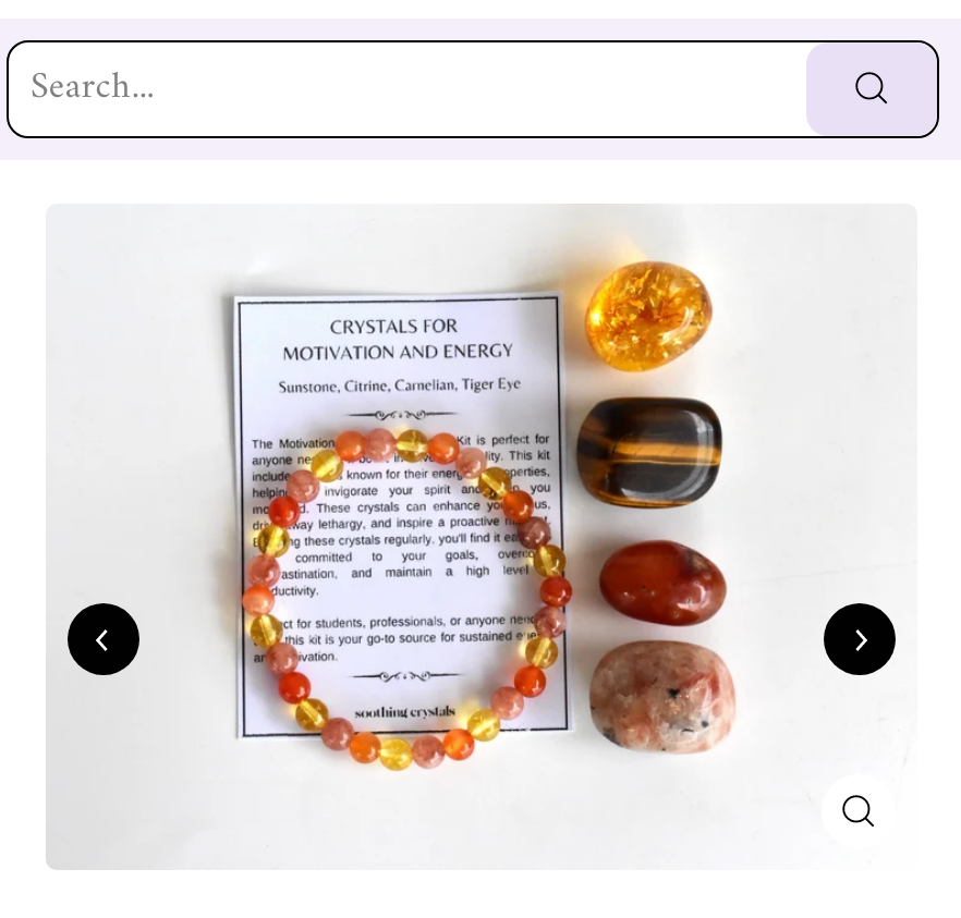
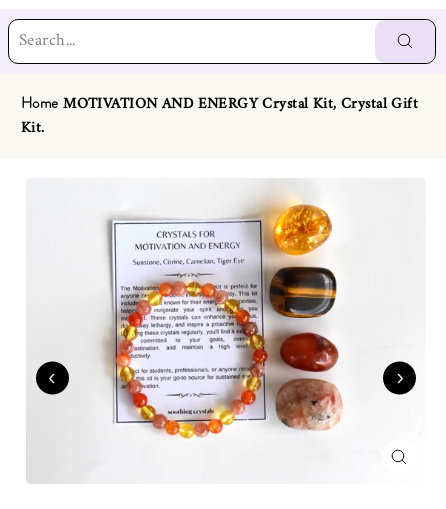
+ Home MOTIVATION AND ENERGY Crystal Kit, Crystal Gift
+ Kit.
